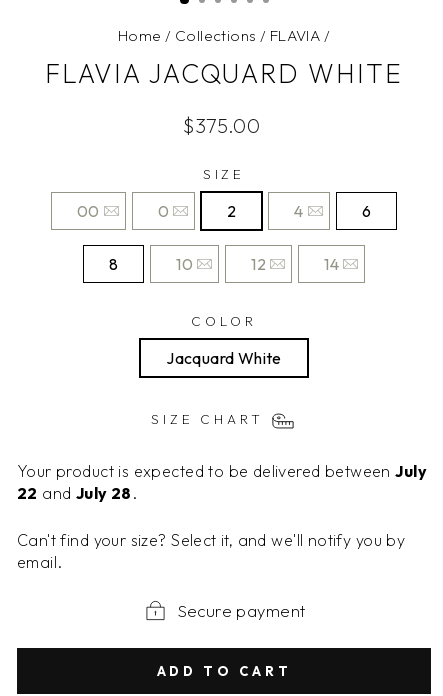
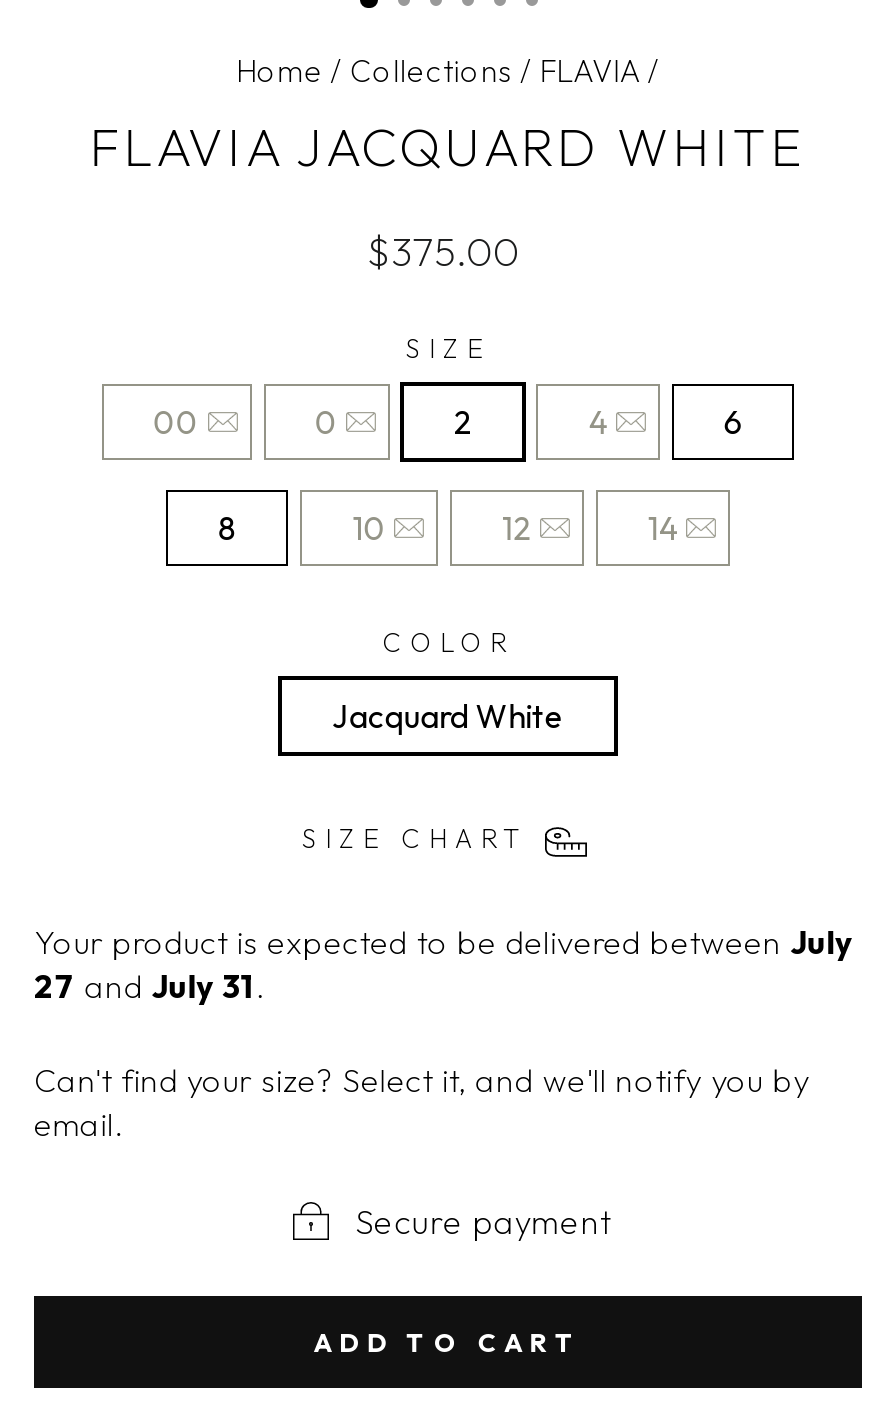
- 22 and July 28.
+ 27 and July 31.
